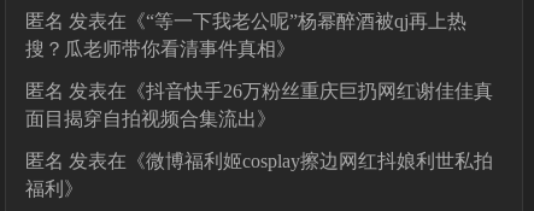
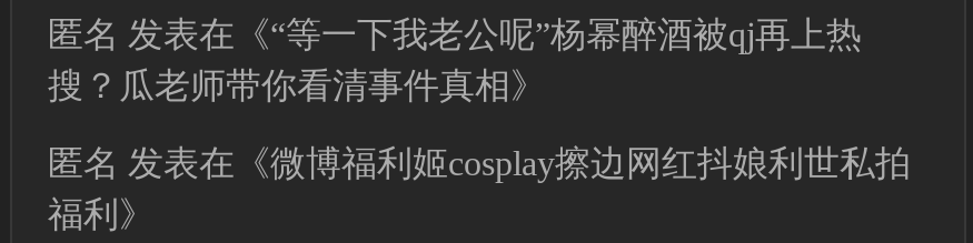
- 匿名发表在《抖音快手26万粉丝重庆巨扔网红谢佳佳真
- 面目揭穿自拍视频合集流出》
